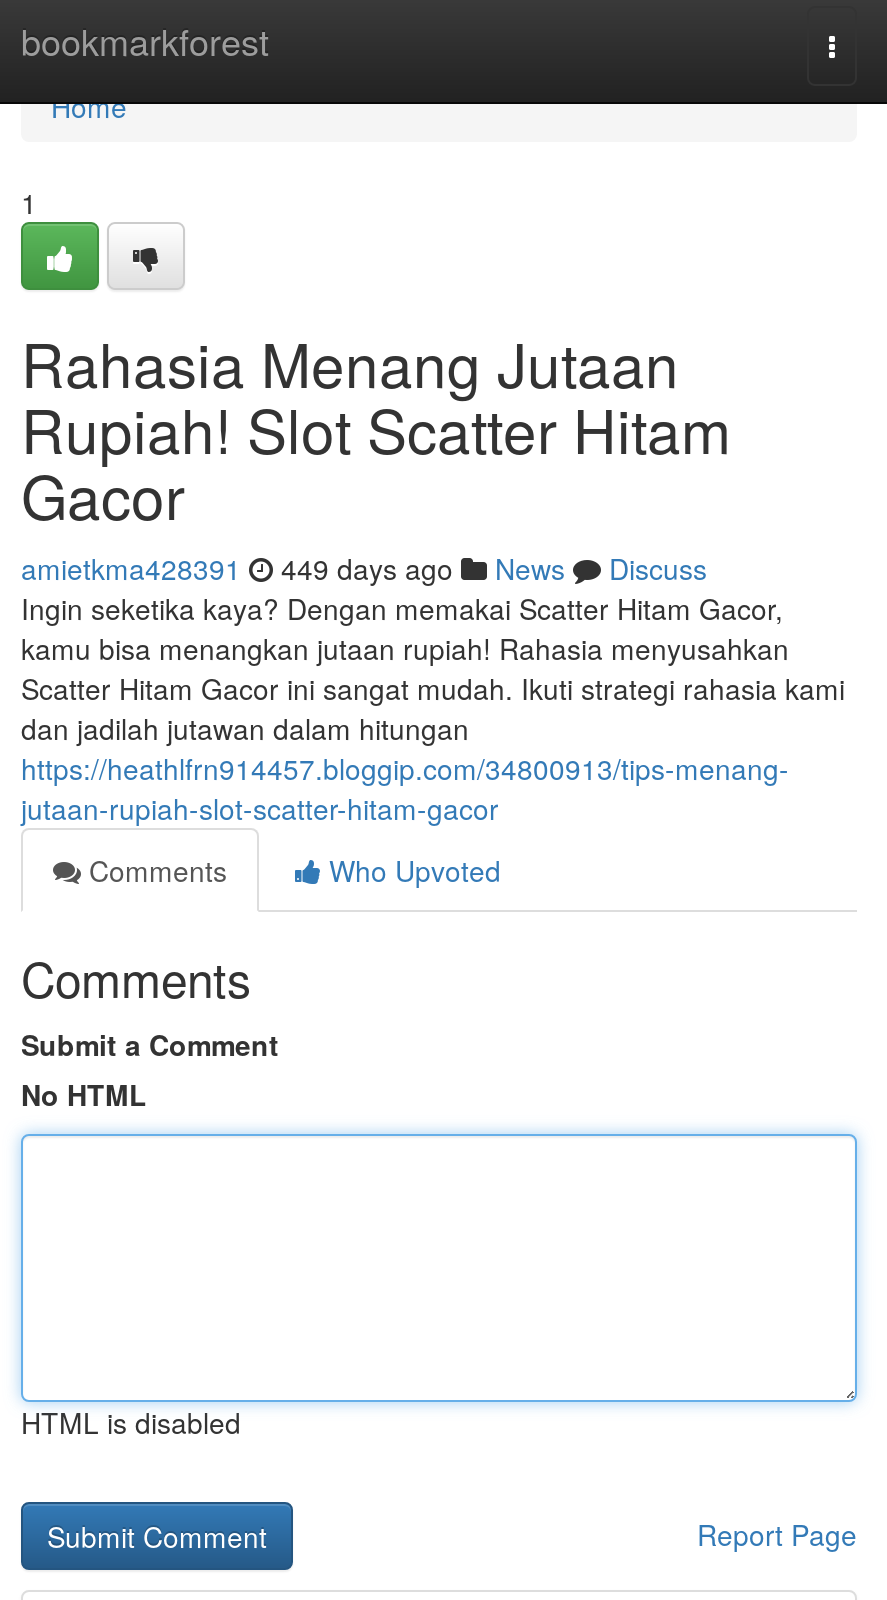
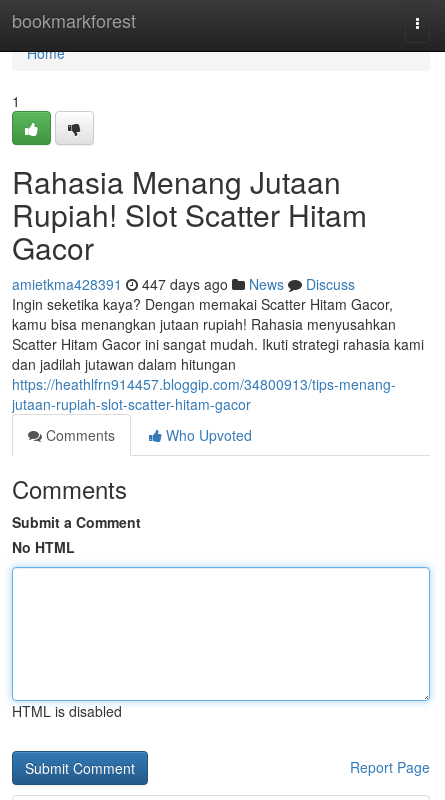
- amietkma428391 449 days ago News Discuss
+ amietkma428391 447 days ago News Discuss
